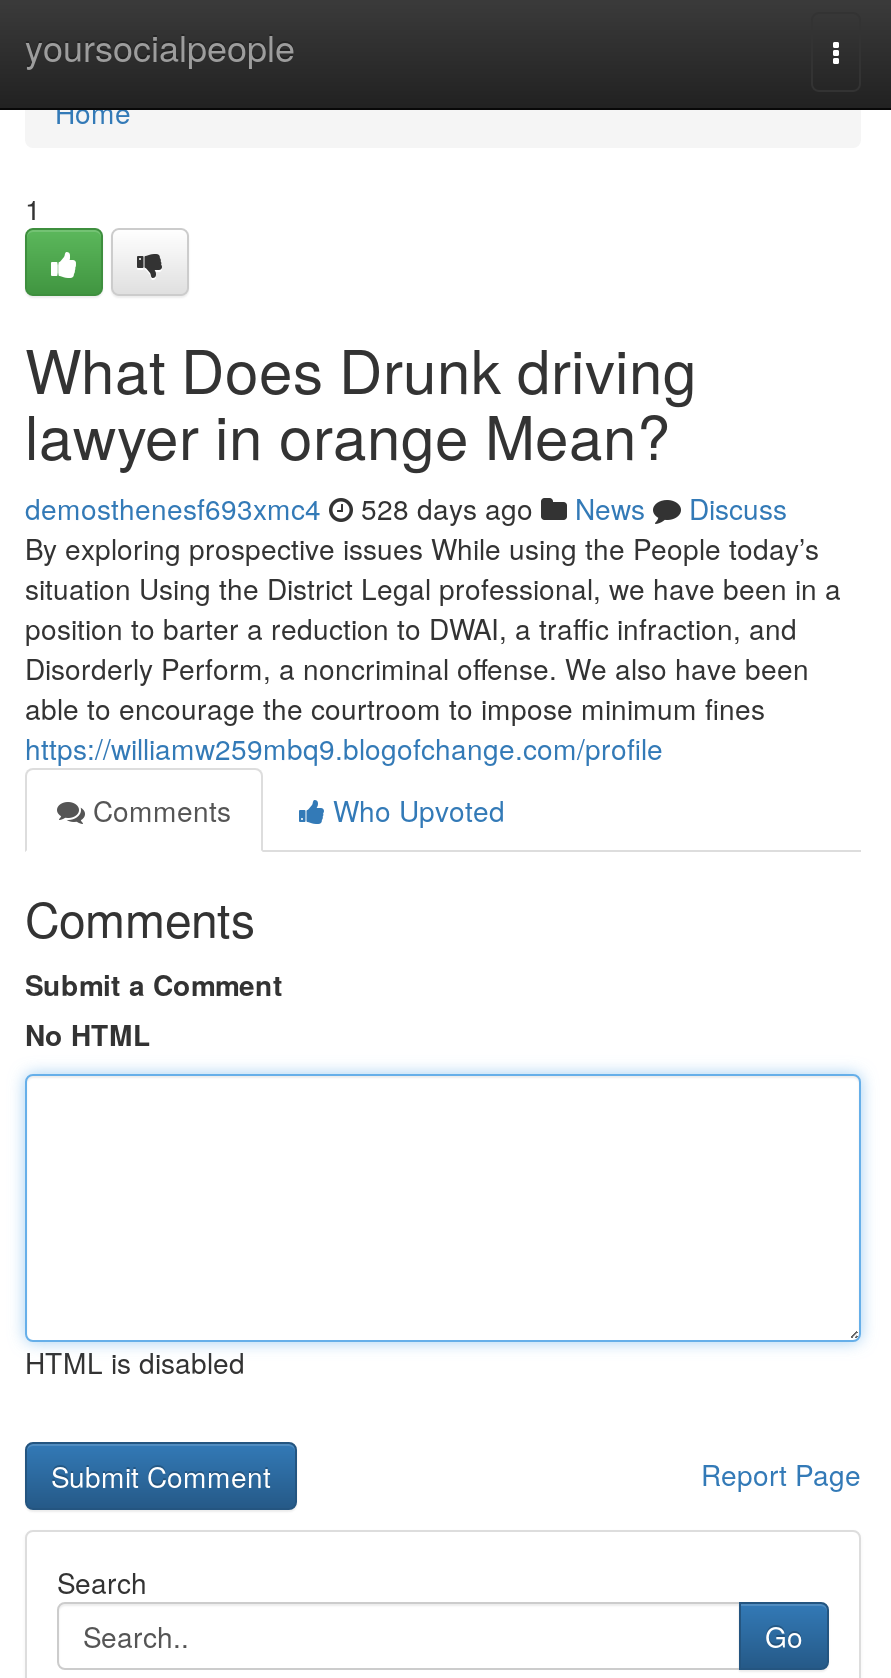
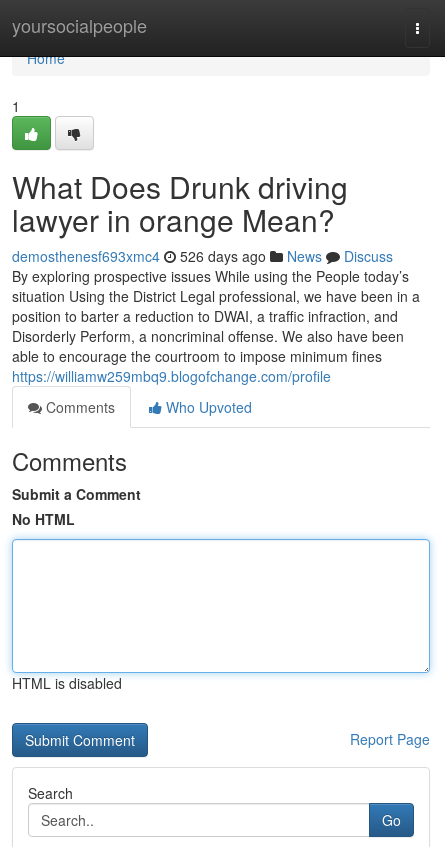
- demosthenesf693xmc4 528 days ago News Discuss
+ demosthenesf693xmc4 526 days ago News Discuss
